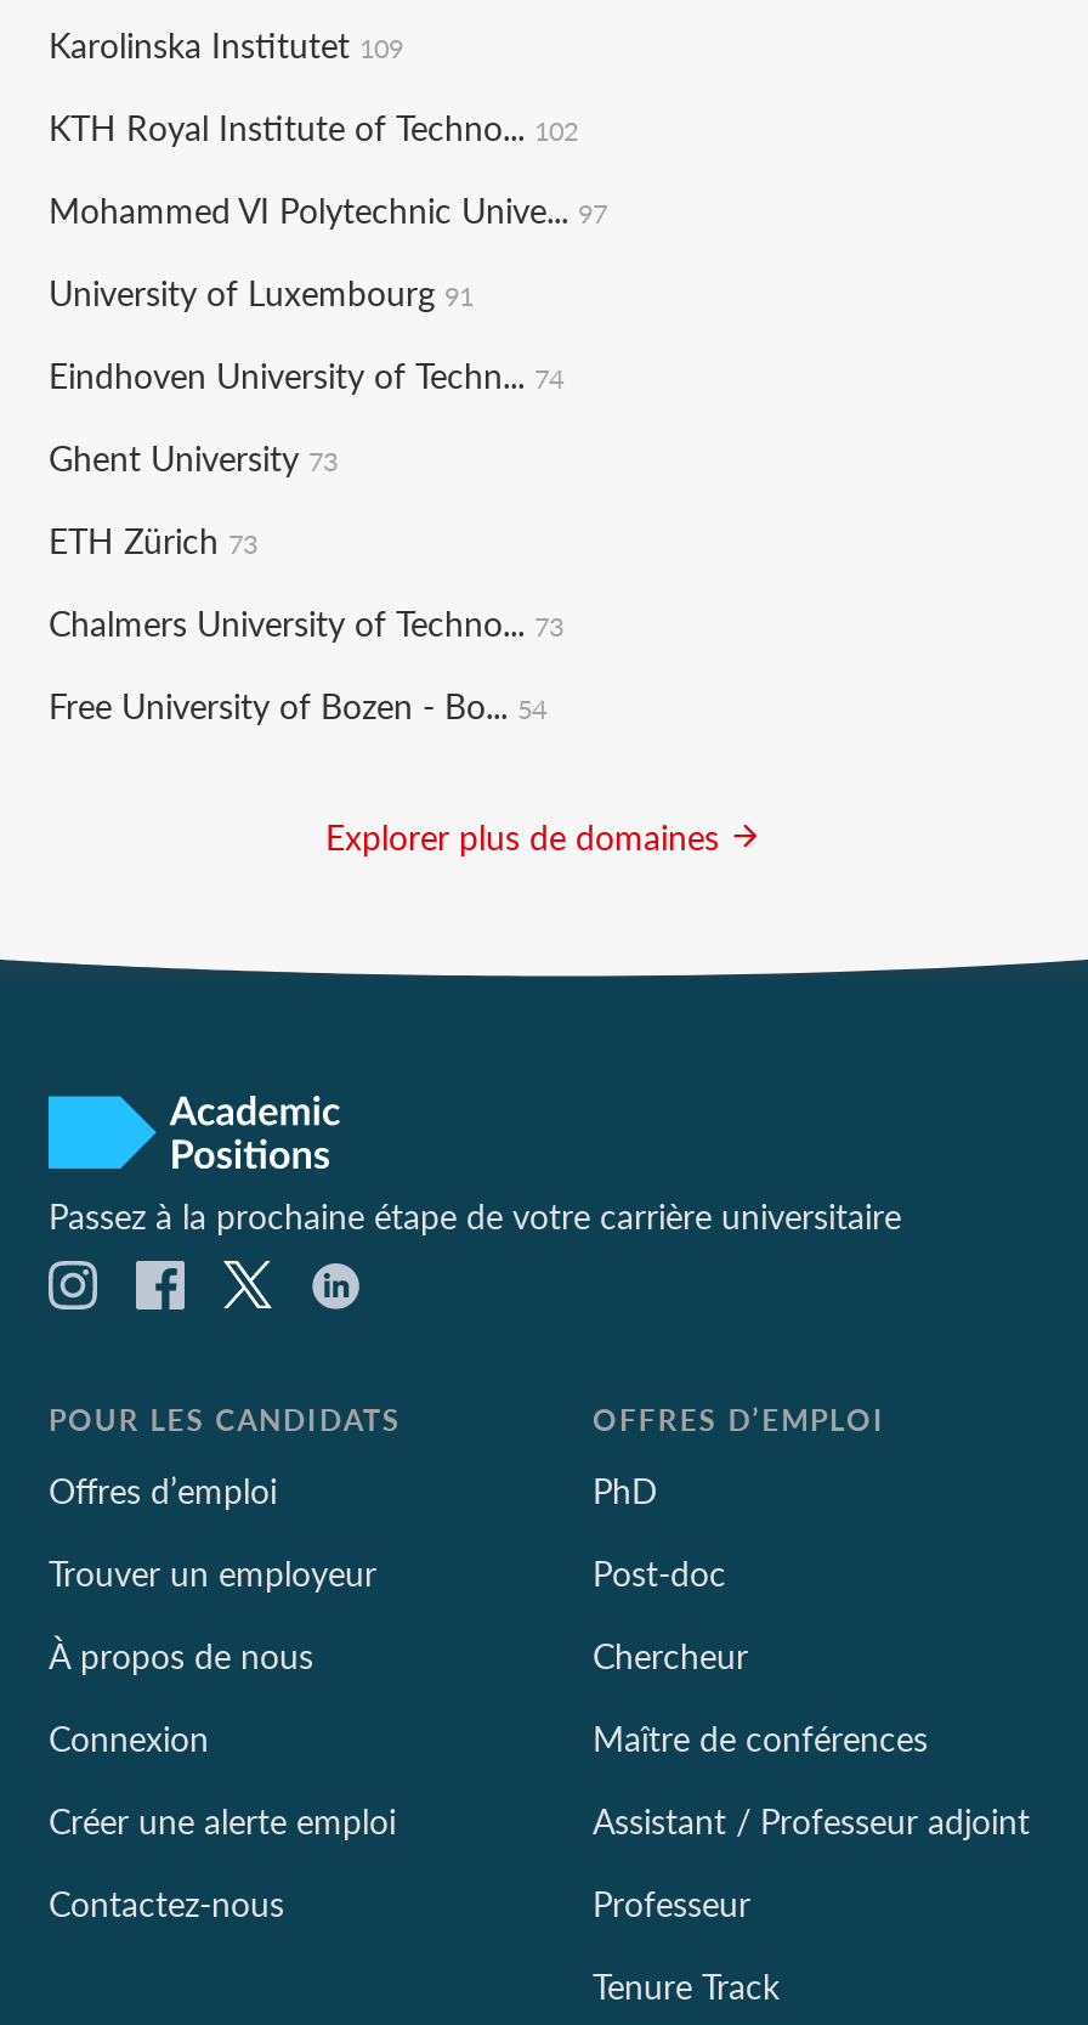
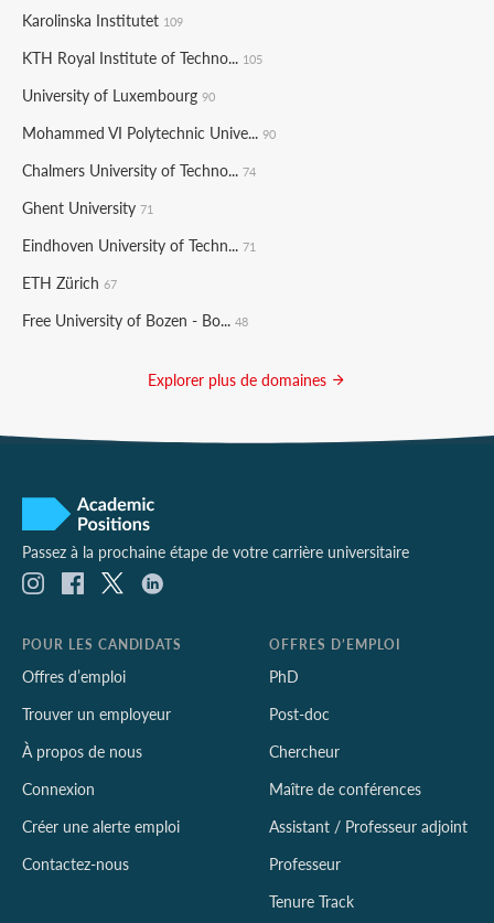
- KTH Royal Institute of Techno... 102
+ KTH Royal Institute of Techno... 105

- Mohammed VI Polytechnic Unive... 97
+ University of Luxembourg 90

- University of Luxembourg 91
+ Mohammed VI Polytechnic Unive... 90

- Eindhoven University of Techn... 74
+ Chalmers University of Techno... 74

- Ghent University 73
+ Ghent University 71

- ETH Zürich 73
+ Eindhoven University of Techn... 71

- Chalmers University of Techno... 73
+ ETH Zürich 67

- Free University of Bozen - Bo... 54
+ Free University of Bozen - Bo... 48
